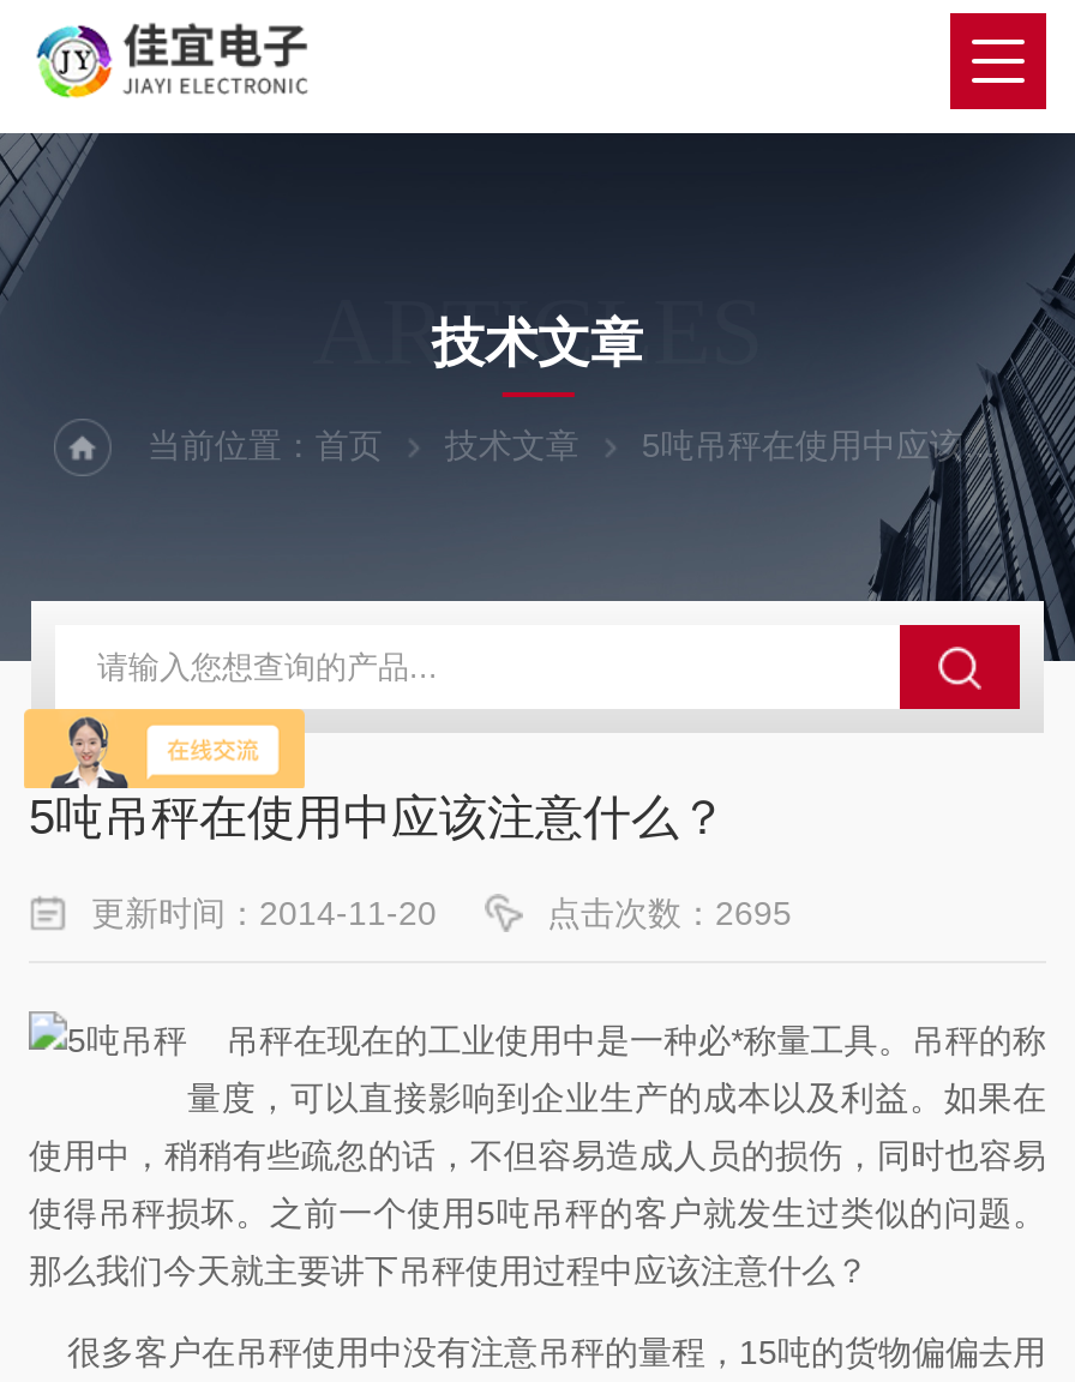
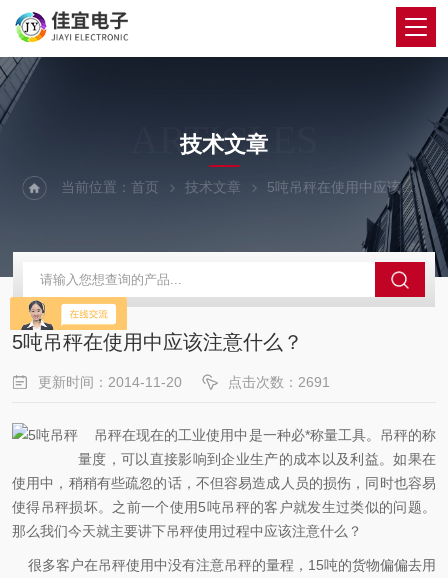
- 点击次数：2695
+ 点击次数：2691
